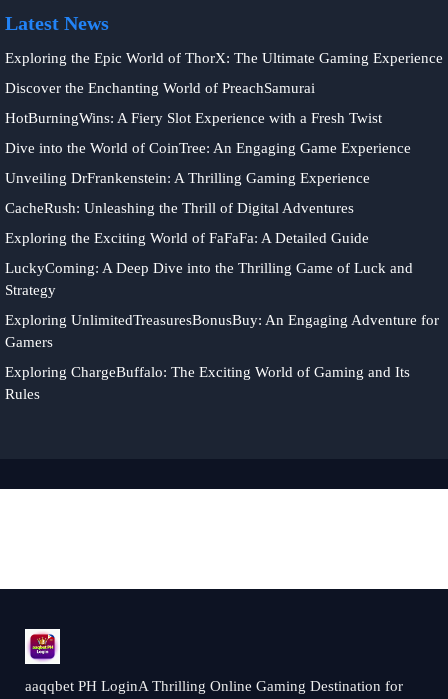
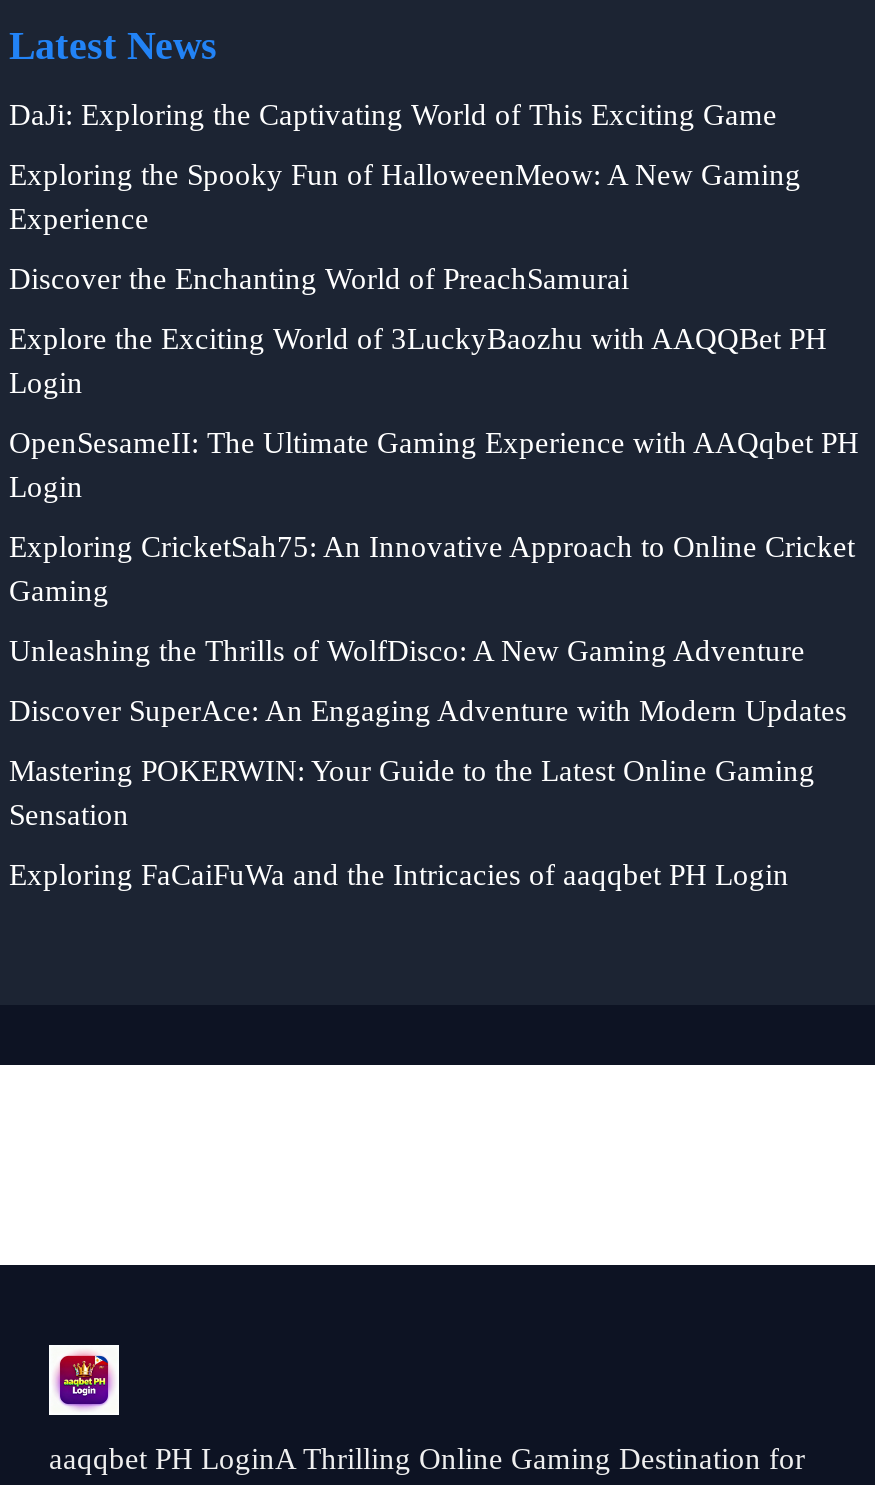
- Exploring the Epic World of ThorX: The Ultimate Gaming Experience
+ DaJi: Exploring the Captivating World of This Exciting Game
+ Exploring the Spooky Fun of HalloweenMeow: A New Gaming
+ Experience

- HotBurningWins: A Fiery Slot Experience with a Fresh Twist
- Dive into the World of CoinTree: An Engaging Game Experience
- Unveiling DrFrankenstein: A Thrilling Gaming Experience
- CacheRush: Unleashing the Thrill of Digital Adventures
- Exploring the Exciting World of FaFaFa: A Detailed Guide
- LuckyComing: A Deep Dive into the Thrilling Game of Luck and
- Strategy
- Exploring UnlimitedTreasuresBonusBuy: An Engaging Adventure for
- Gamers
- Exploring ChargeBuffalo: The Exciting World of Gaming and Its
- Rules
+ Explore the Exciting World of 3LuckyBaozhu with AAQQBet PH
+ Login
+ OpenSesameII: The Ultimate Gaming Experience with AAQqbet PH
+ Login
+ Exploring CricketSah75: An Innovative Approach to Online Cricket
+ Gaming
+ Unleashing the Thrills of WolfDisco: A New Gaming Adventure
+ Discover SuperAce: An Engaging Adventure with Modern Updates
+ Mastering POKERWIN: Your Guide to the Latest Online Gaming
+ Sensation
+ Exploring FaCaiFuWa and the Intricacies of aaqqbet PH Login
